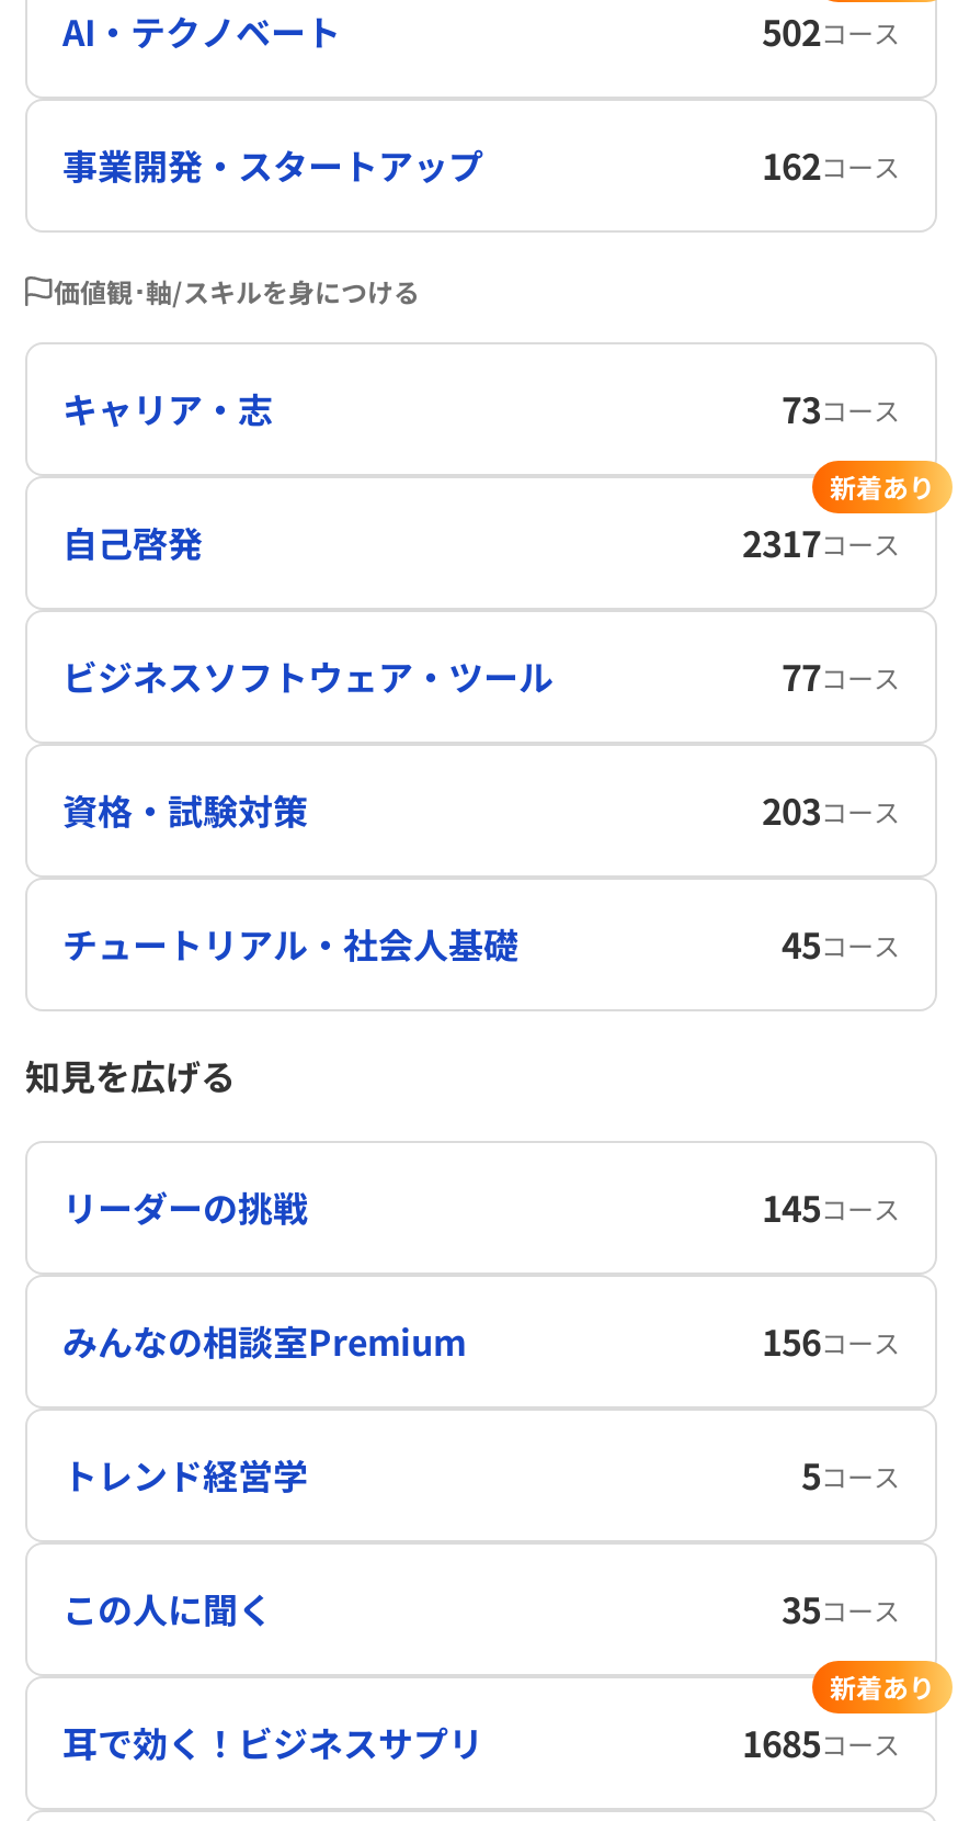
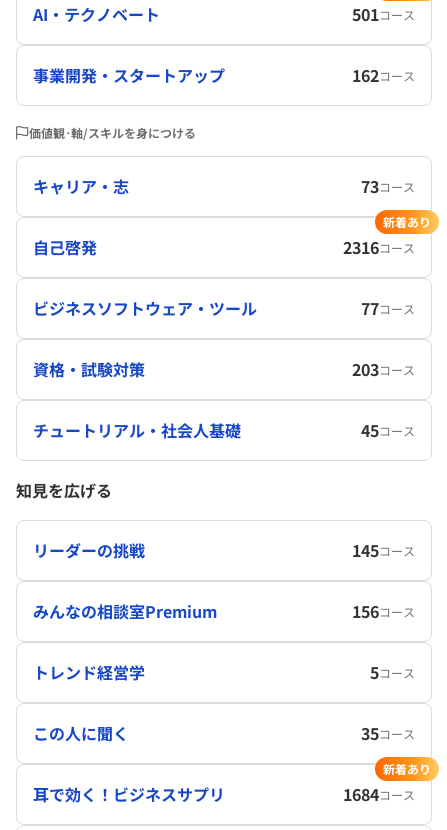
- 502コース
+ 501コース

- 2317コース
+ 2316コース

- 1685コース
+ 1684コース
